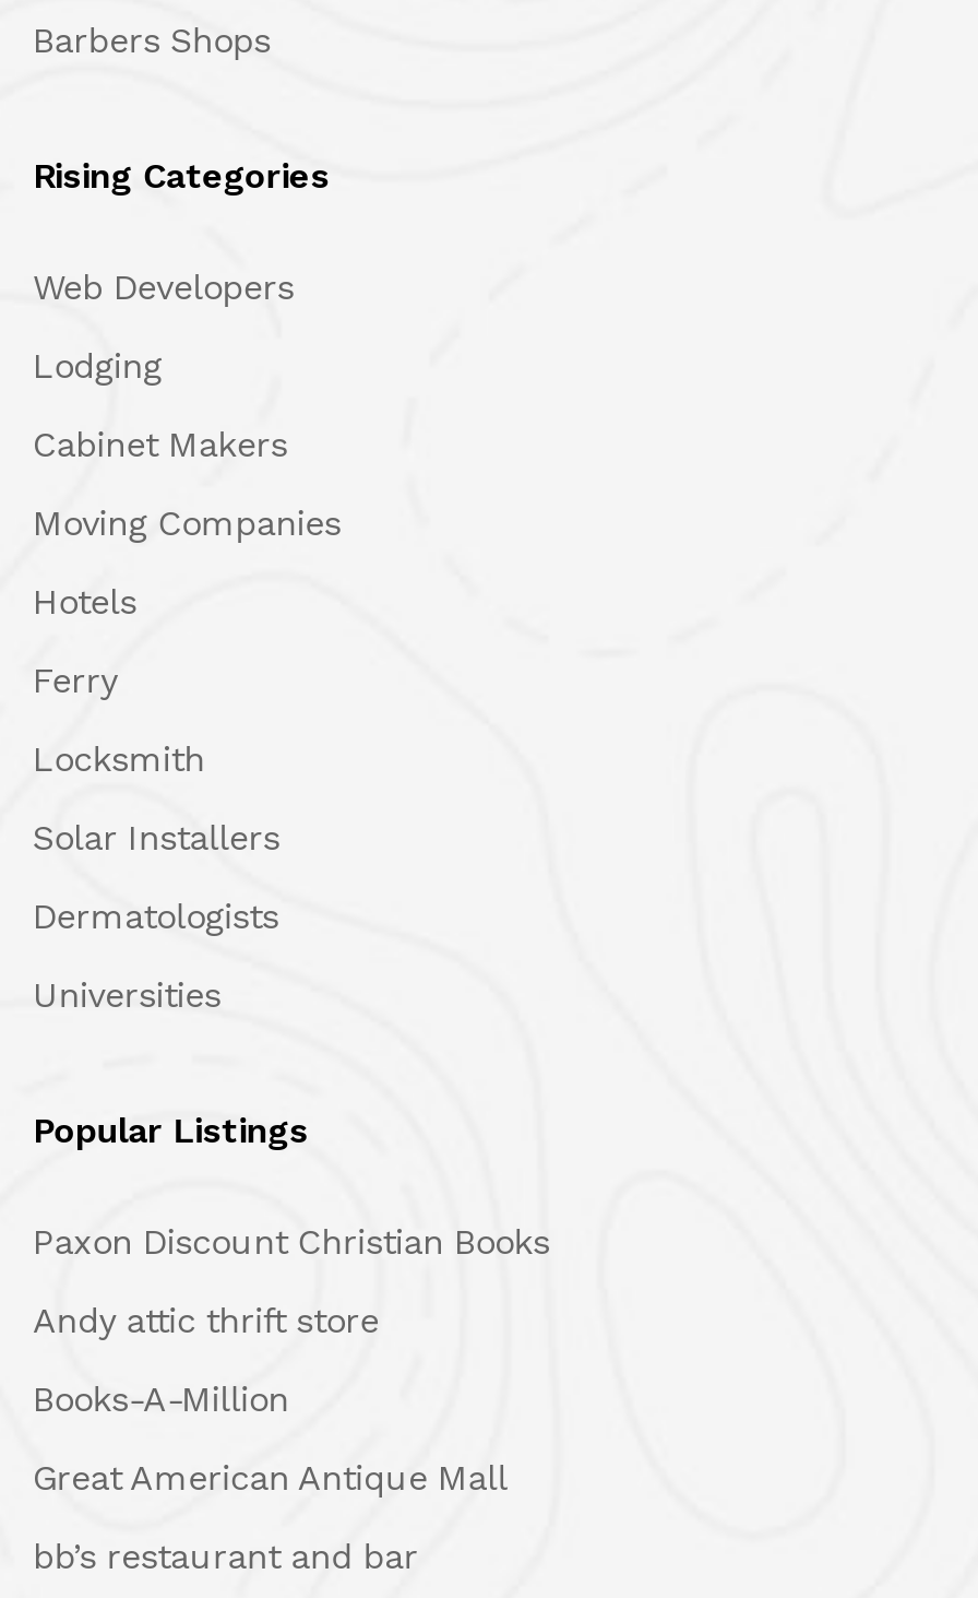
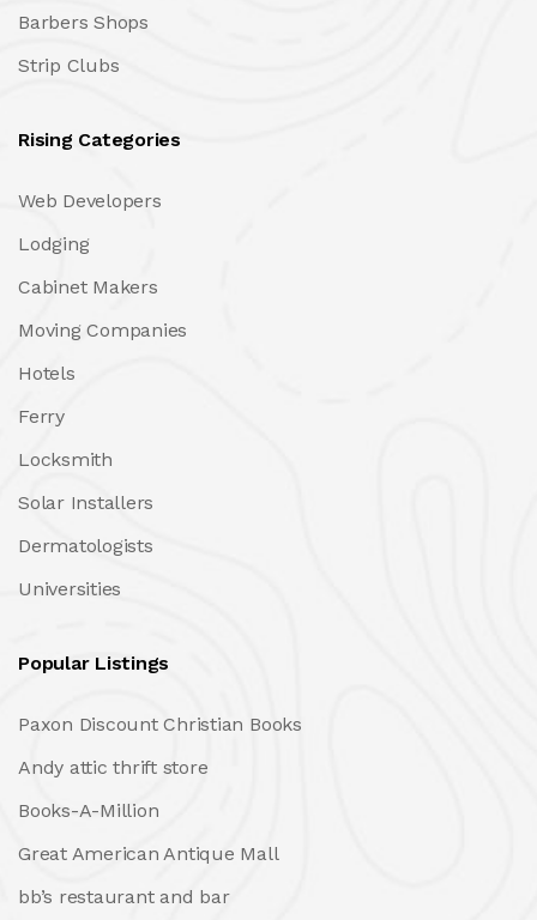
+ Strip Clubs
